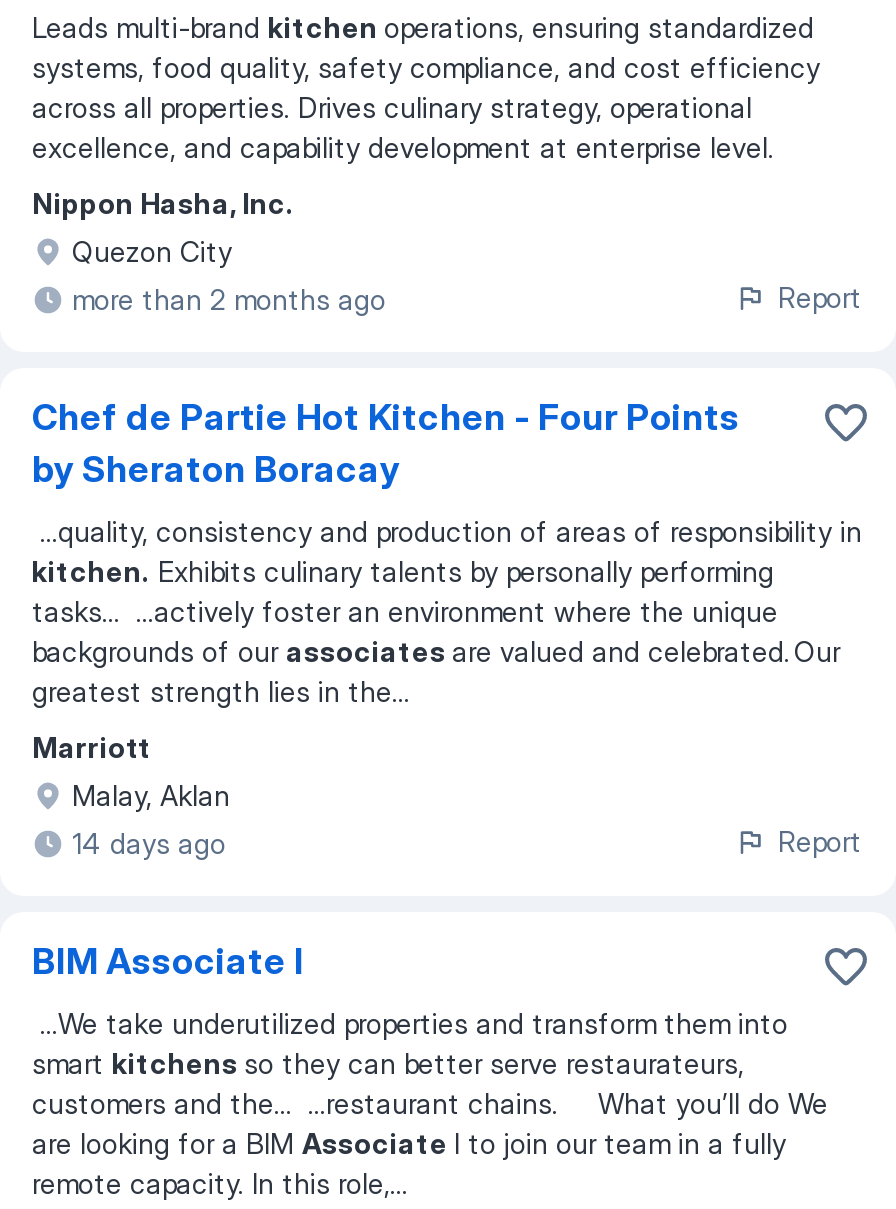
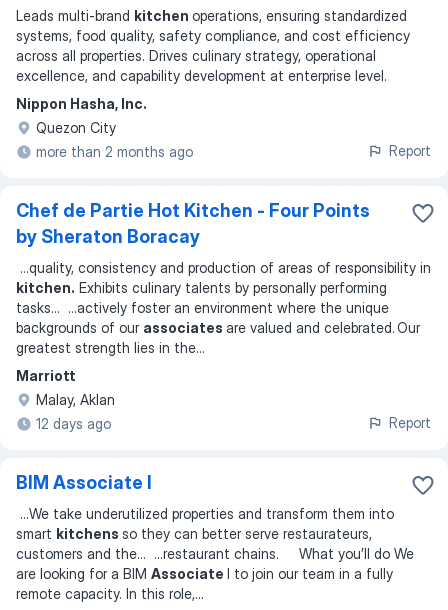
- 14 days ago
+ 12 days ago
